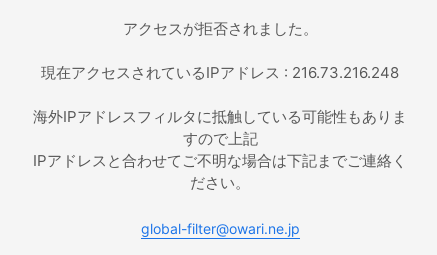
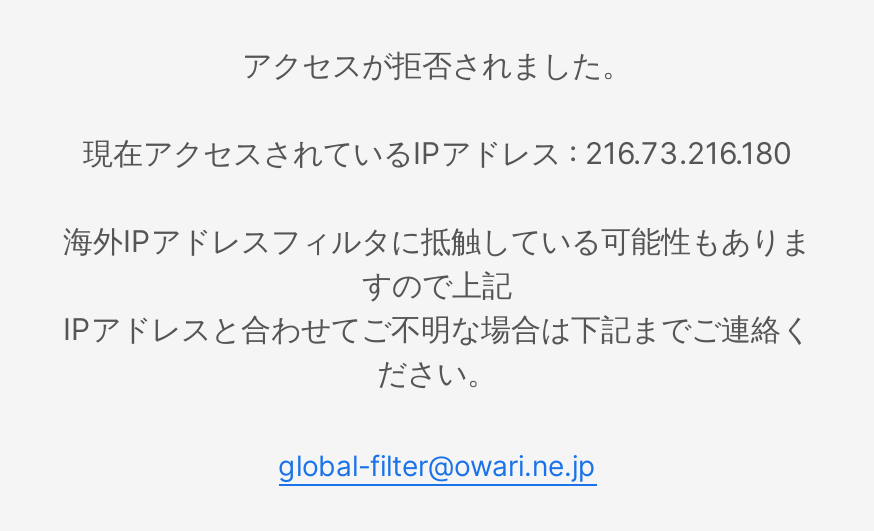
- 現在アクセスされているIPアドレス : 216.73.216.248
+ 現在アクセスされているIPアドレス : 216.73.216.180
